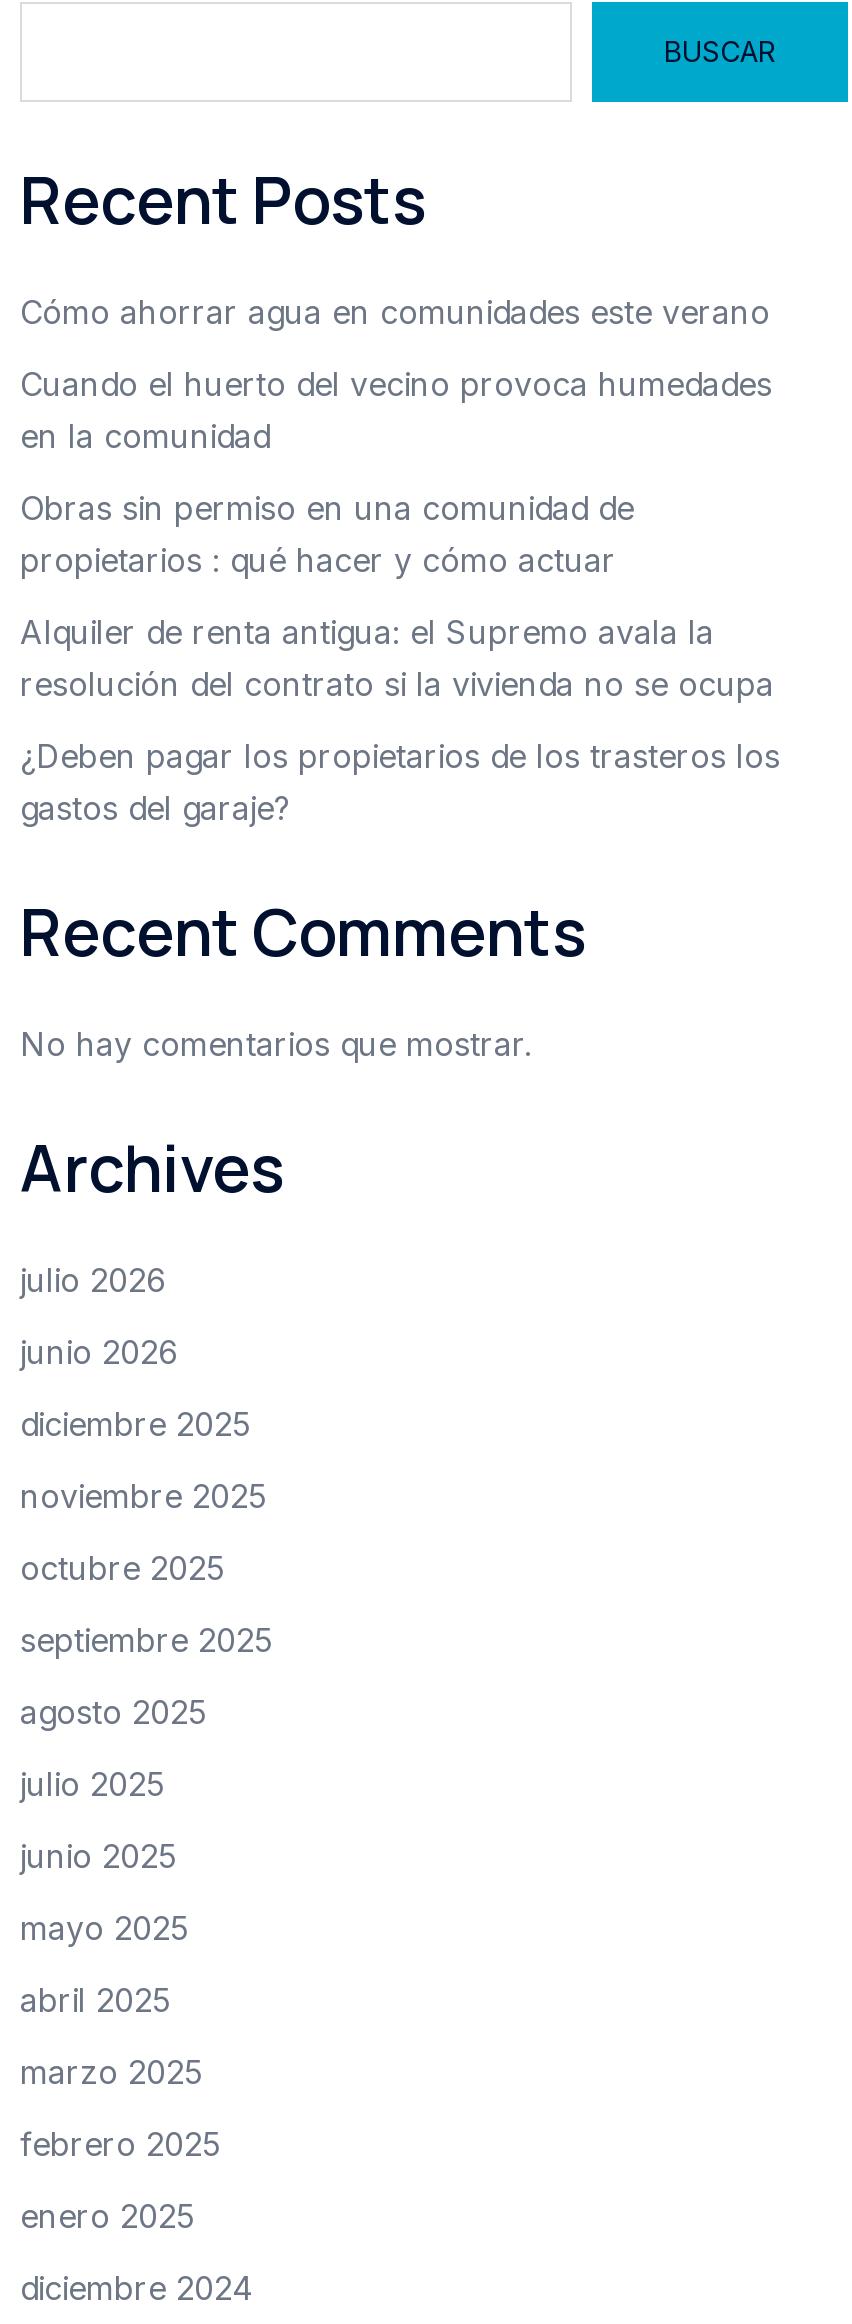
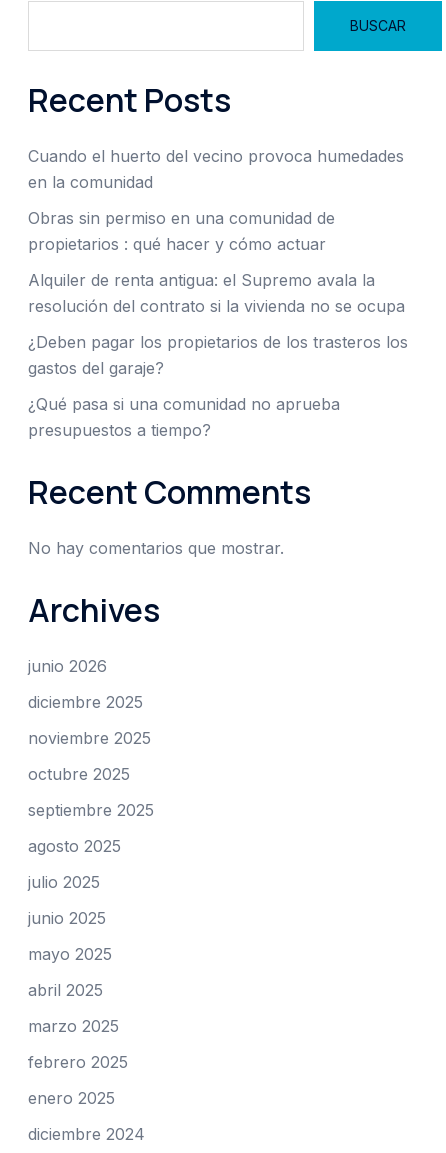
- Cómo ahorrar agua en comunidades este verano

moved up: Cuando el huerto del vecino provoca humedades | en la comunidad | Obras sin permiso en una comunidad de | propietarios : qué hacer y cómo actuar | Alquiler de renta antigua: el Supremo avala la | resolución del contrato si la vivienda no se ocupa | ¿Deben pagar los propietarios de los trasteros los | gastos del garaje?

+ ¿Qué pasa si una comunidad no aprueba
+ presupuestos a tiempo?

moved down: Recent Comments | No hay comentarios que mostrar. | Archives

- julio 2026
